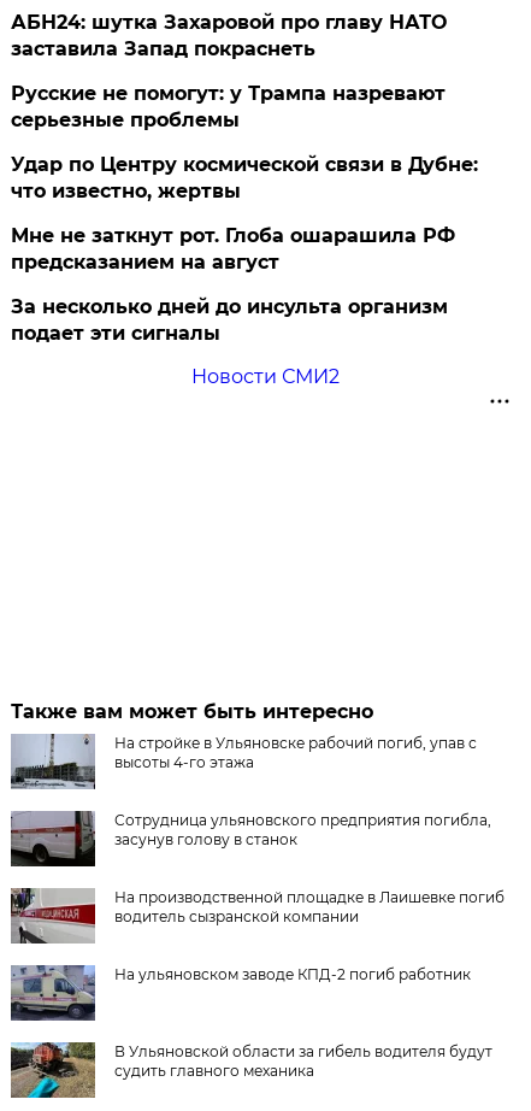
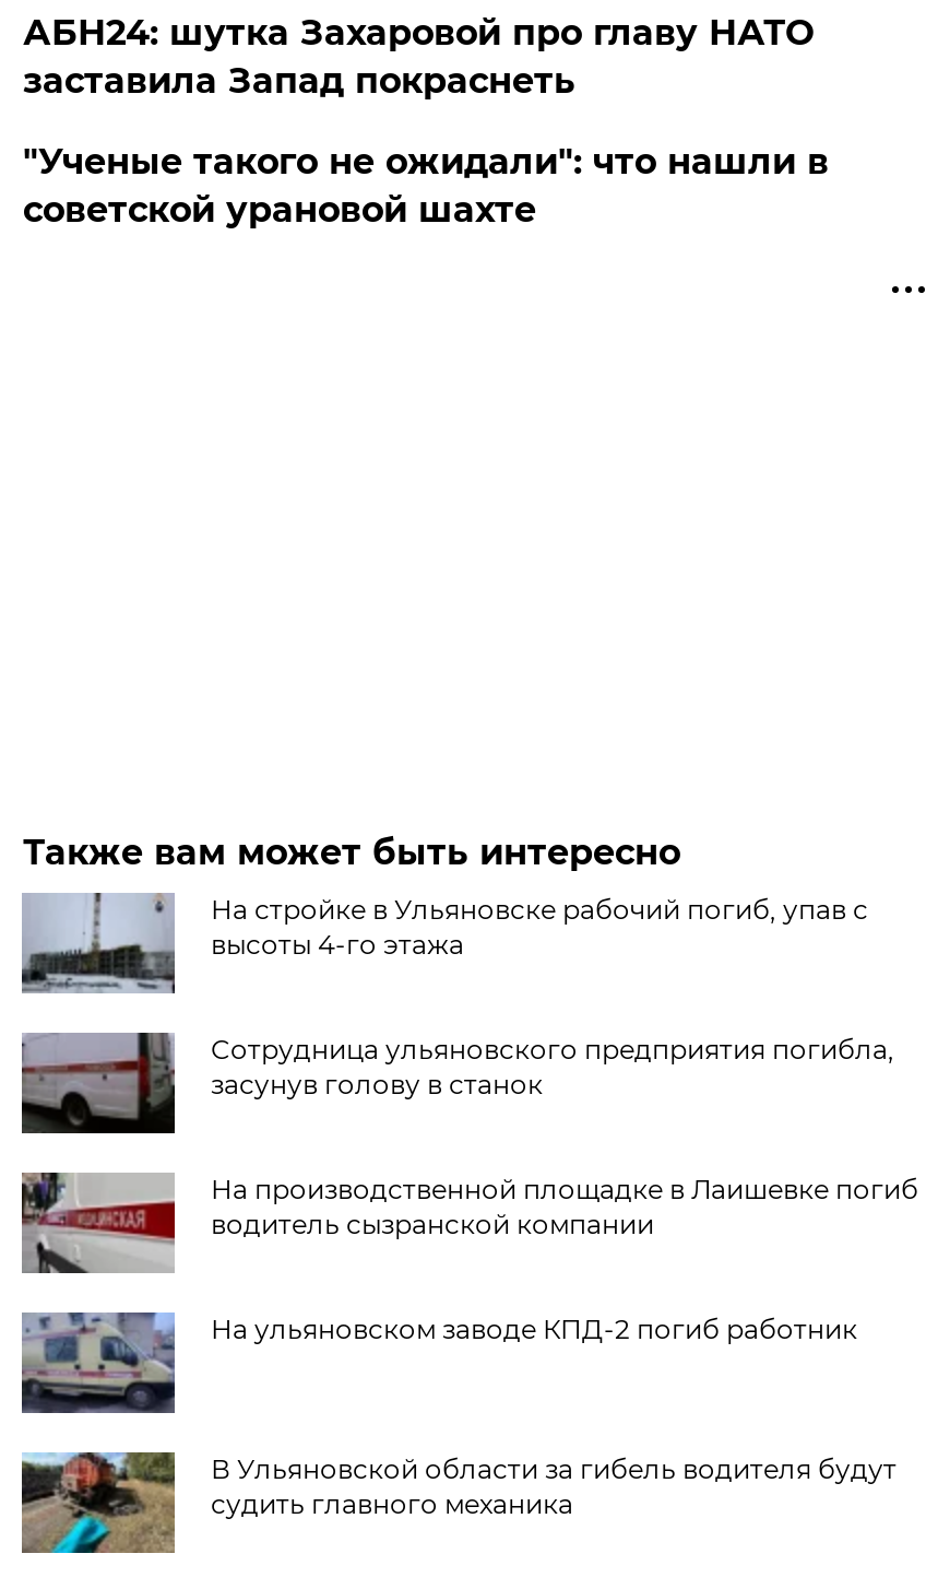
- Русские не помогут: у Трампа назревают
- серьезные проблемы
- Удар по Центру космической связи в Дубне:
- что известно, жертвы
- Мне не заткнут рот. Глоба ошарашила РФ
- предсказанием на август
- За несколько дней до инсульта организм
- подает эти сигналы
- Новости СМИ2
+ "Ученые такого не ожидали": что нашли в
+ советской урановой шахте
